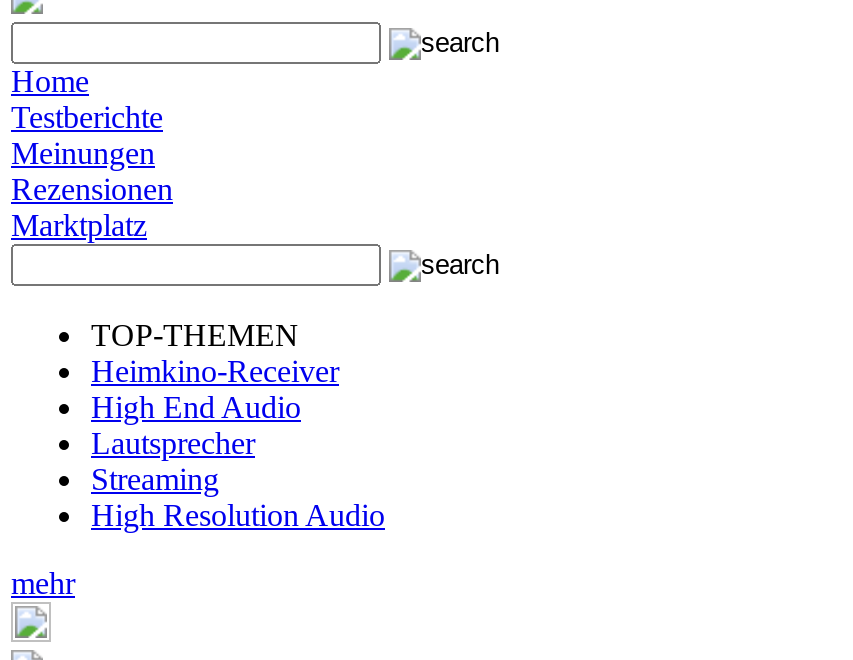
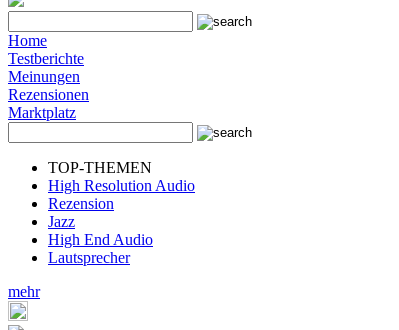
- Heimkino-Receiver
+ Rezension
+ Jazz

moved down: High End Audio | Lautsprecher

- Streaming

moved up: High Resolution Audio
